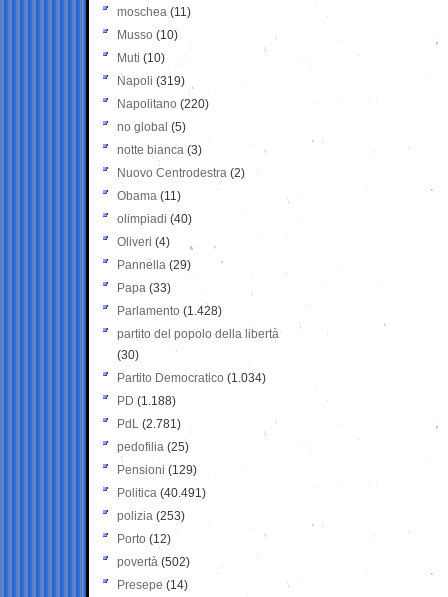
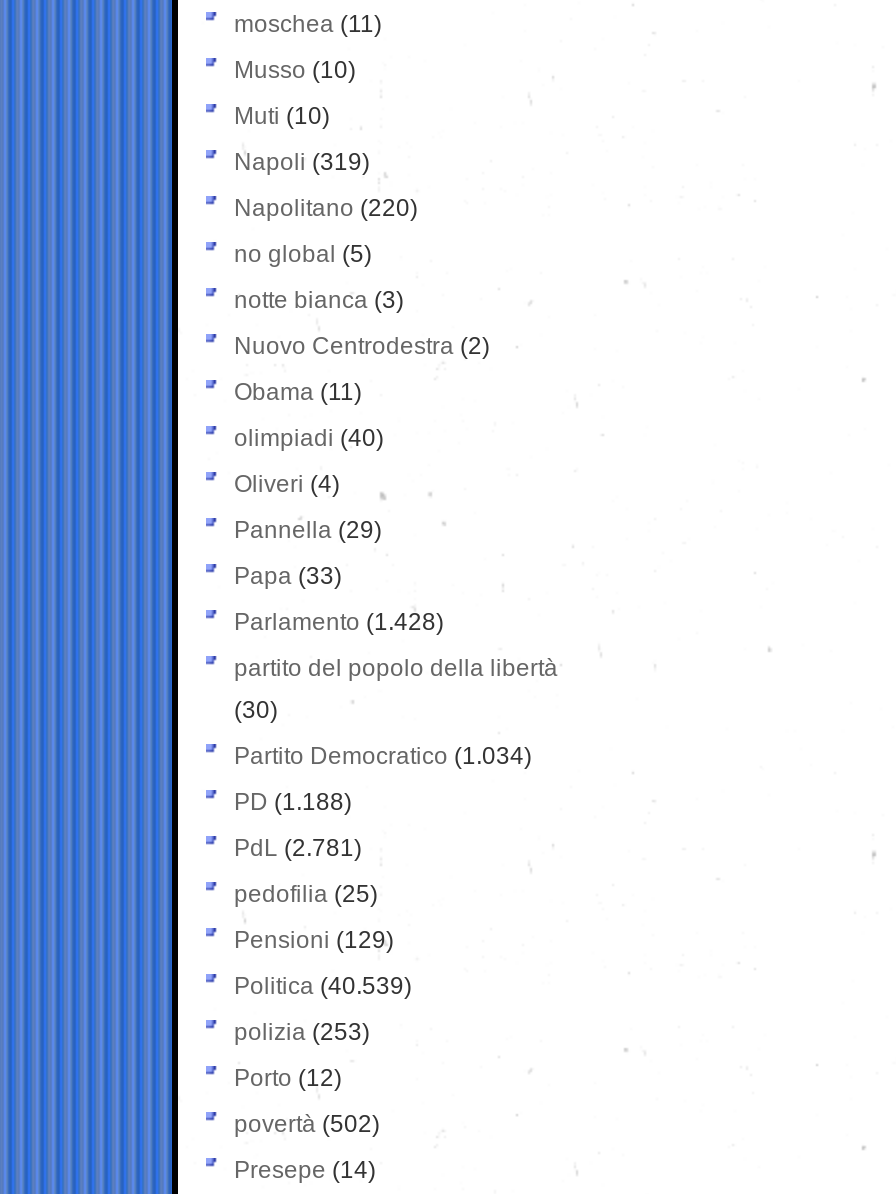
- Politica (40.491)
+ Politica (40.539)
